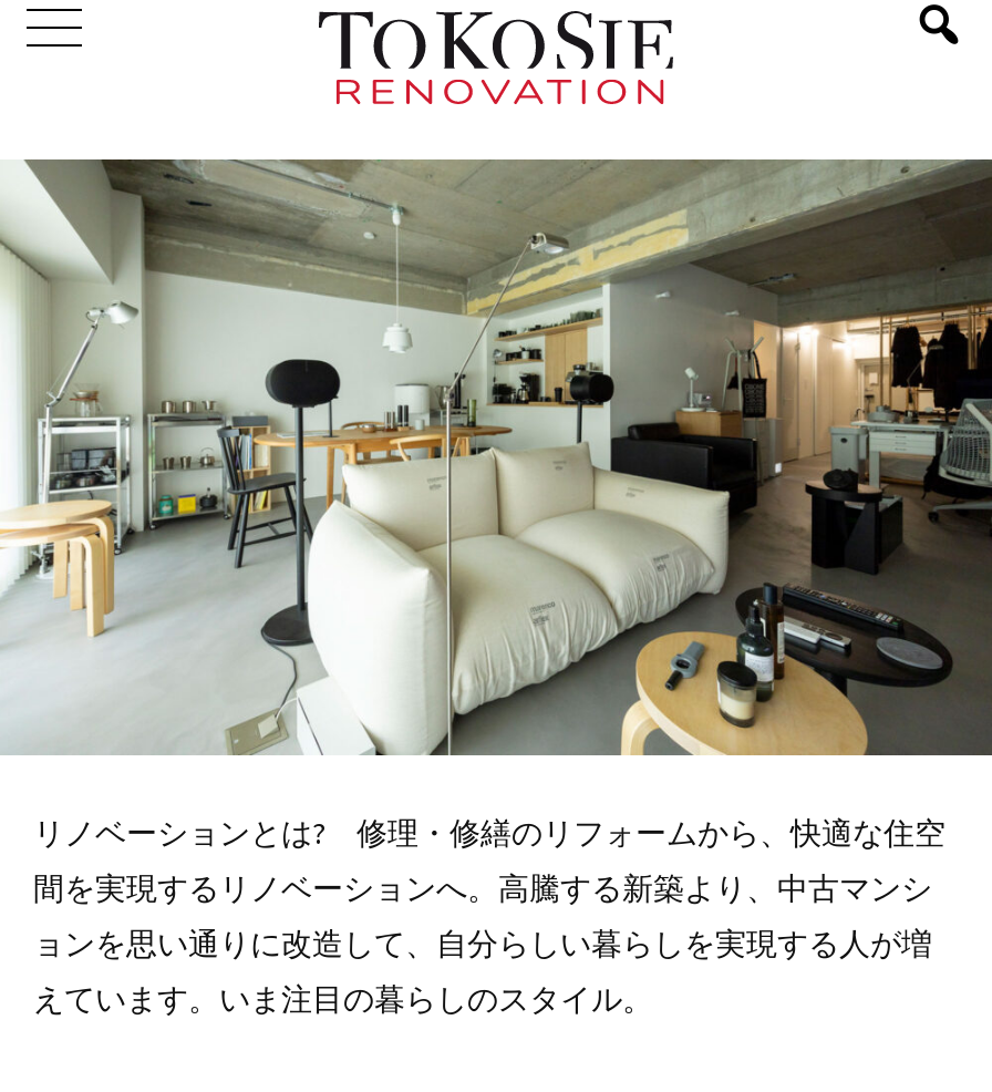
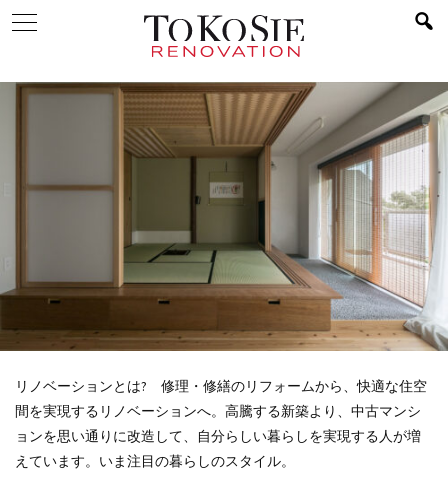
- [image]
+ [image]
